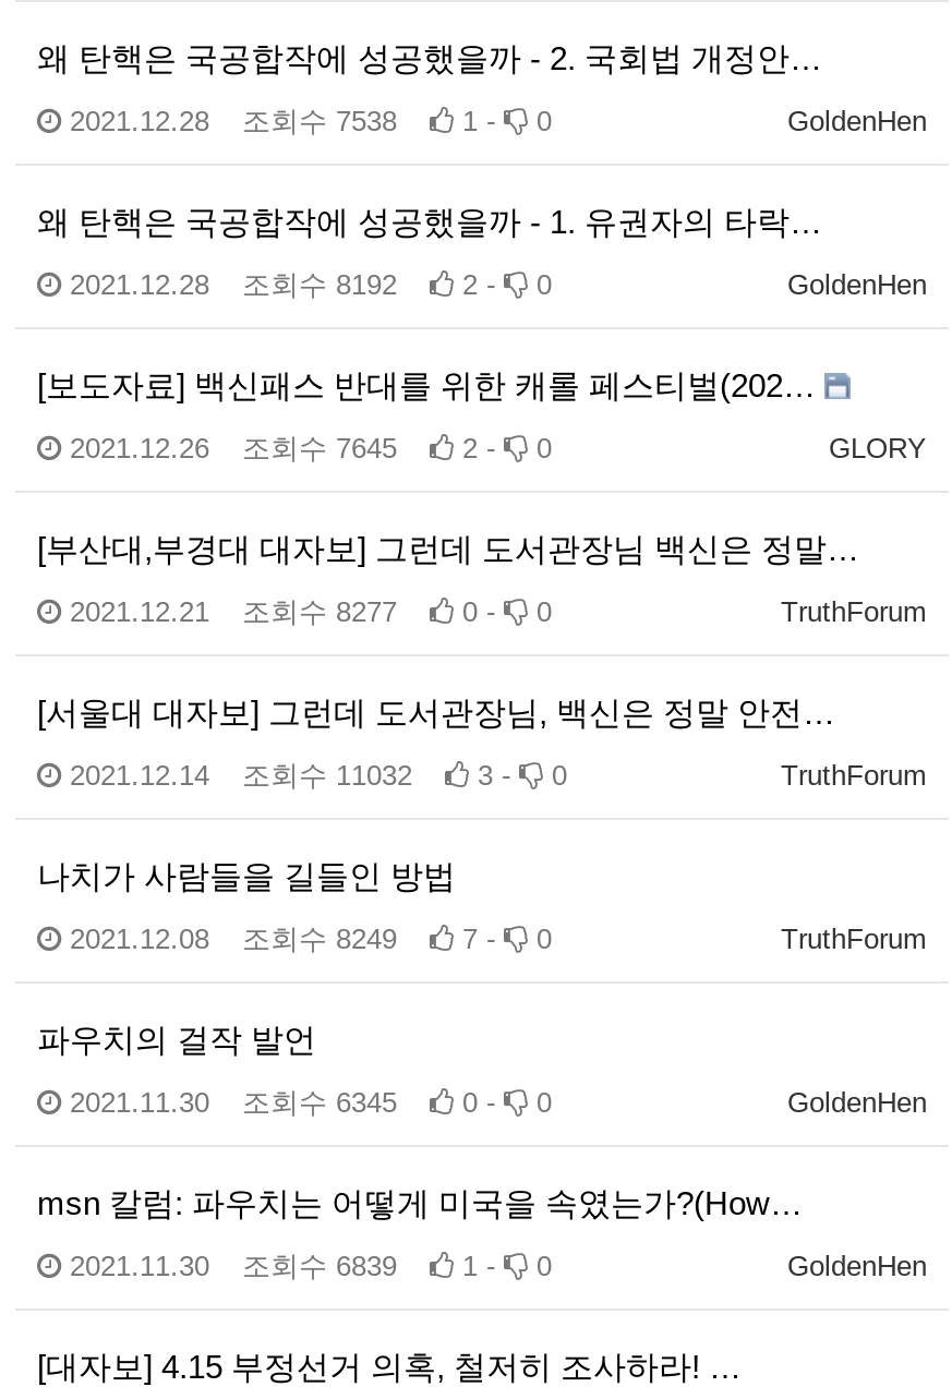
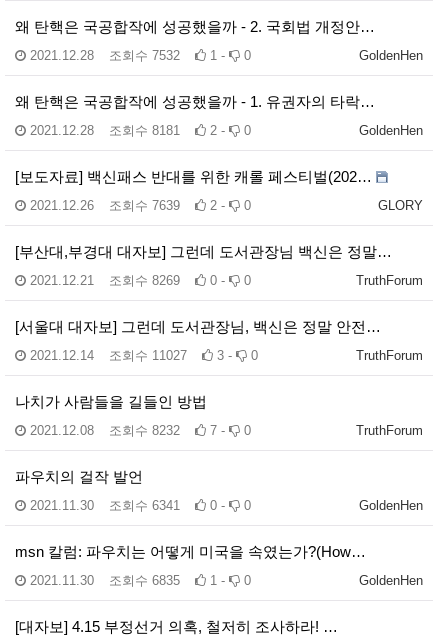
- 조회수 7538
+ 조회수 7532

- 2021.12.28 조회수 8192
+ 2021.12.28 조회수 8181

- 조회수 7645
+ 조회수 7639

- 조회수 8277
+ 조회수 8269

- 조회수 11032
+ 조회수 11027

- 2021.12.08 조회수 8249 7 - 0
+ 2021.12.08 조회수 8232 7 - 0

- 조회수 6345
+ 조회수 6341

- 조회수 6839
+ 조회수 6835
